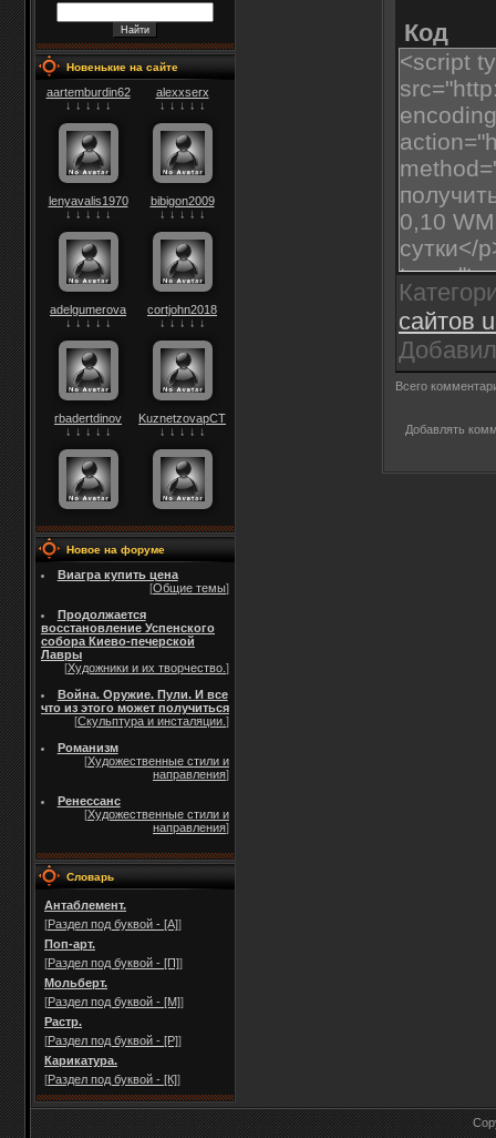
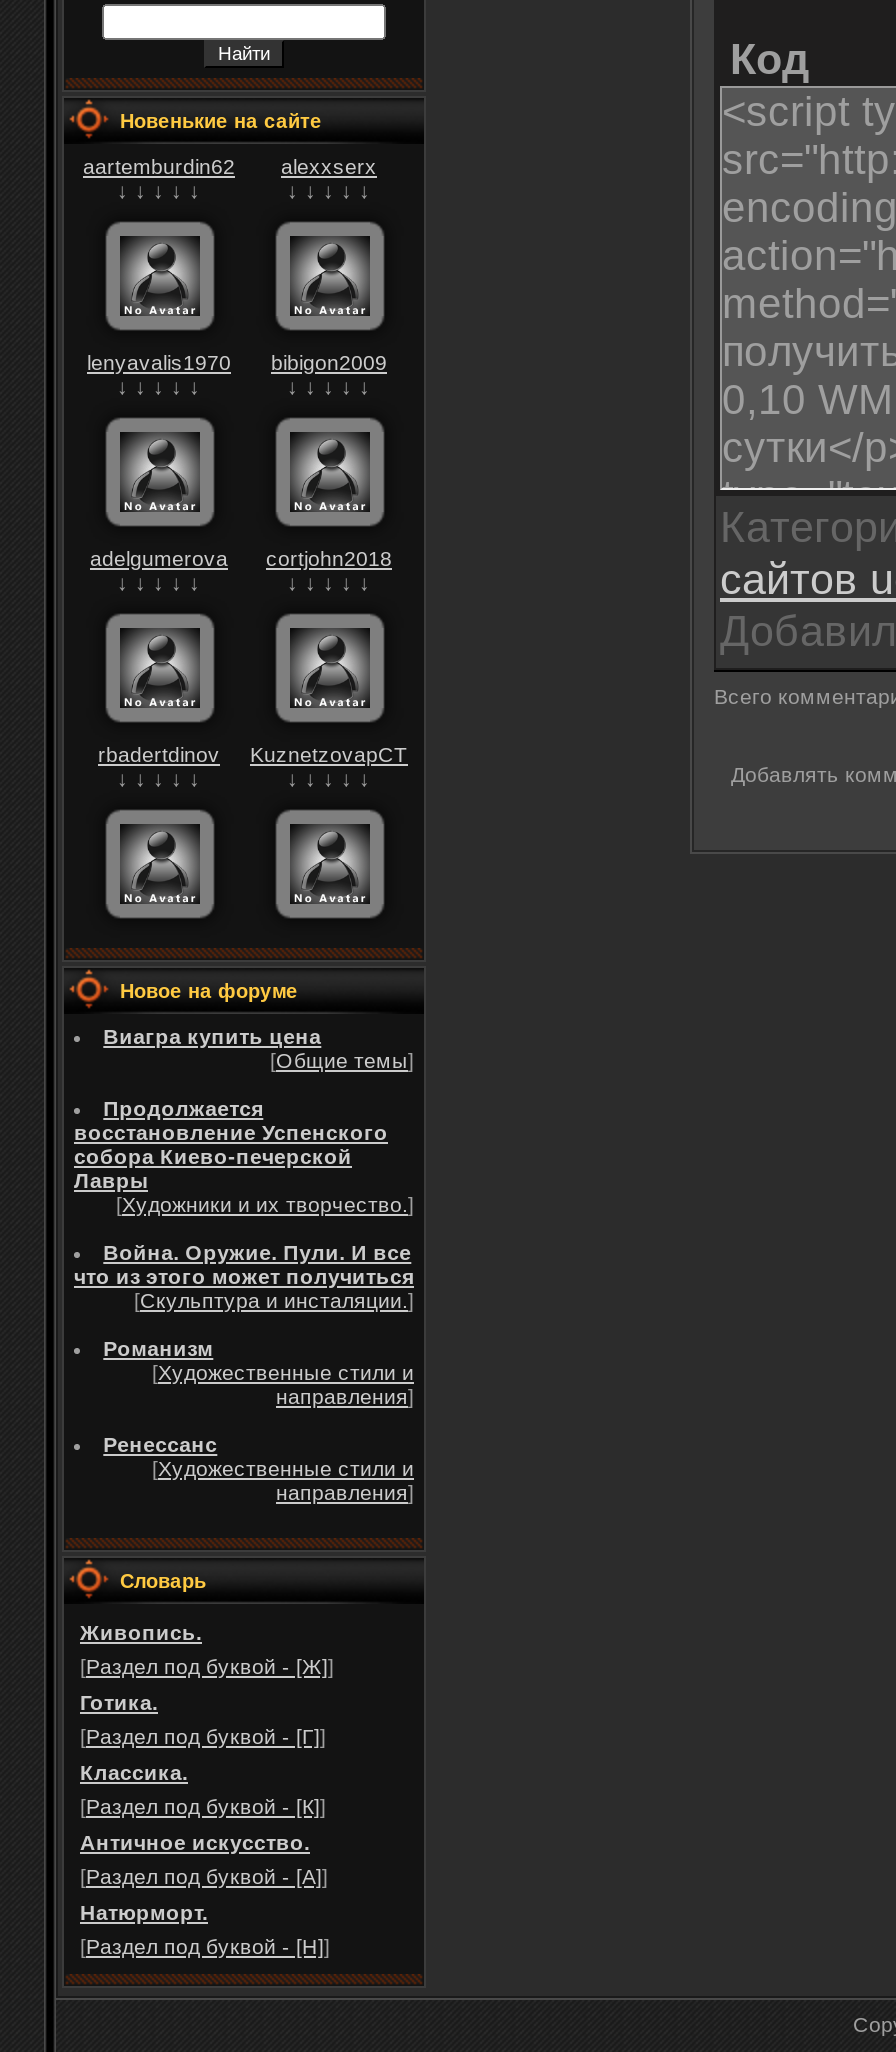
- Антаблемент.
+ Живопись.
+ [Раздел под буквой - [Ж]]
+ Готика.
+ [Раздел под буквой - [Г]]
+ Классика.
+ Античное искусство.

moved down: [Раздел под буквой - [A]]

- Поп-арт.
- [Раздел под буквой - [П]]
- Мольберт.
- [Раздел под буквой - [М]]
- Растр.
- [Раздел под буквой - [Р]]
- Карикатура.
+ Натюрморт.
+ [Раздел под буквой - [Н]]

moved up: [Раздел под буквой - [К]]
